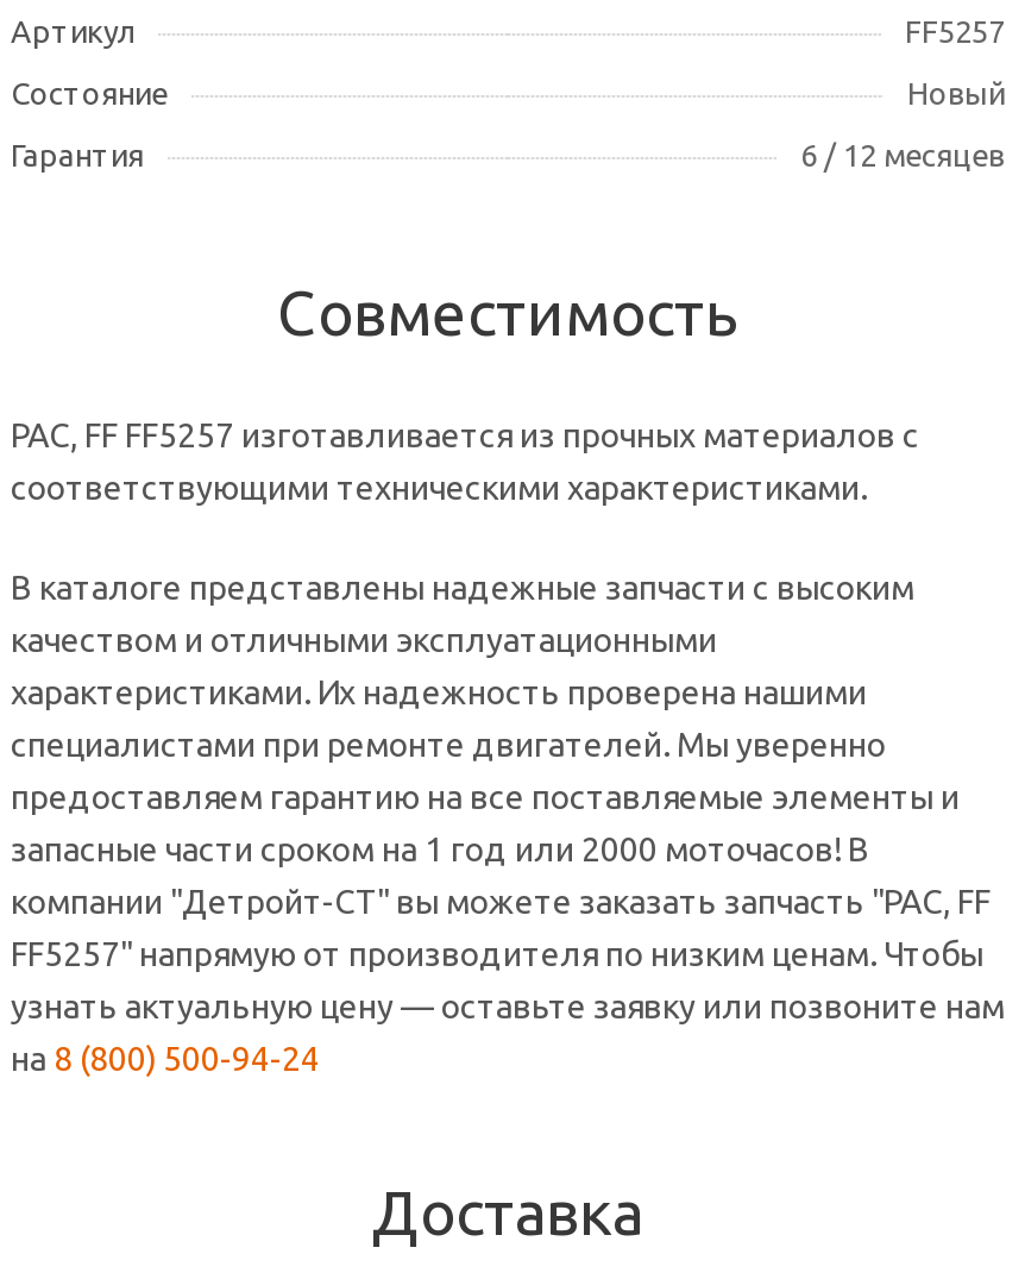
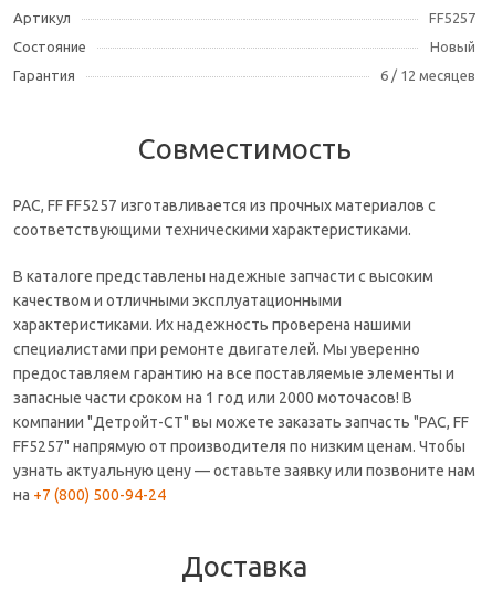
- на 8 (800) 500-94-24
+ на +7 (800) 500-94-24
